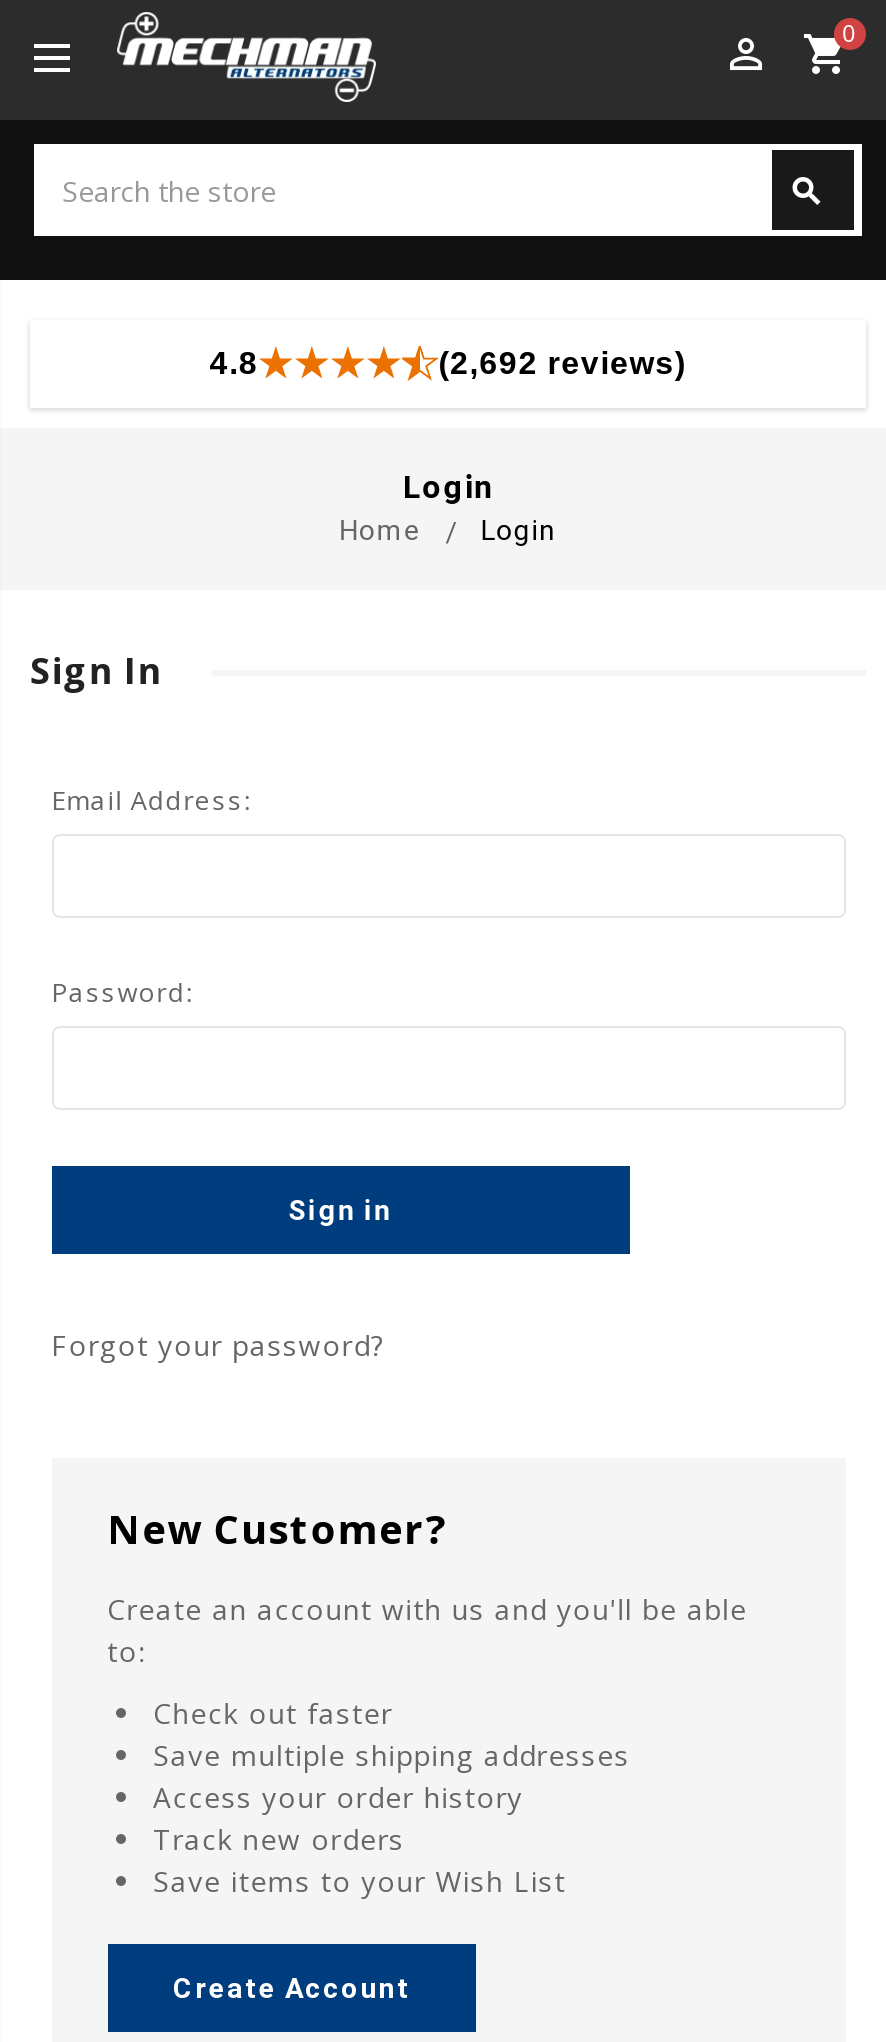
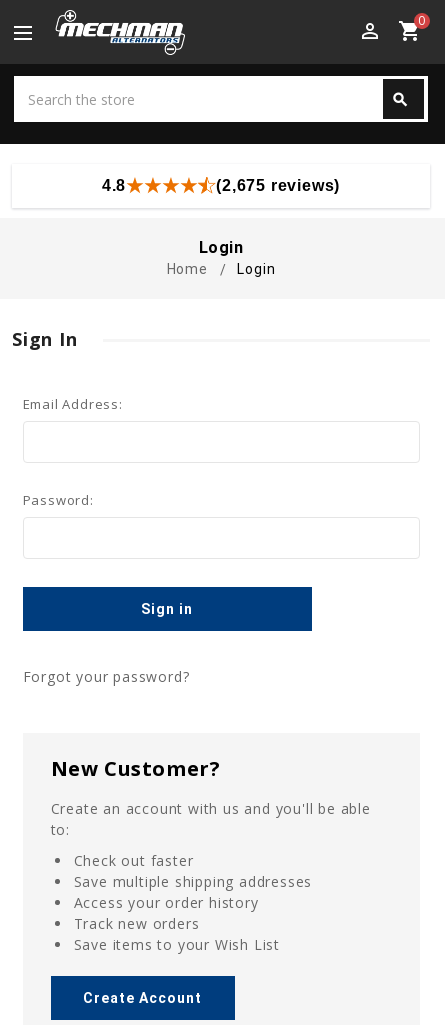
- (2,692 reviews)
+ (2,675 reviews)
